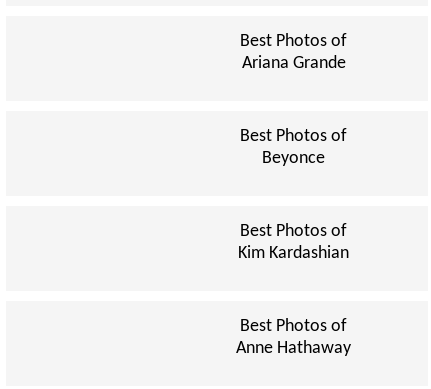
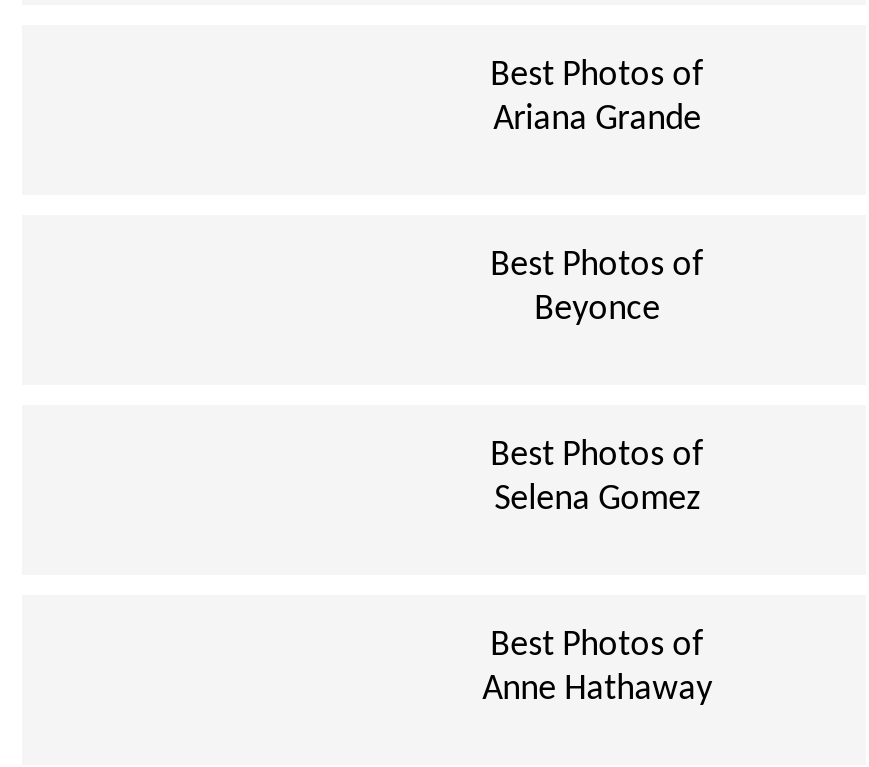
- Kim Kardashian
+ Selena Gomez
